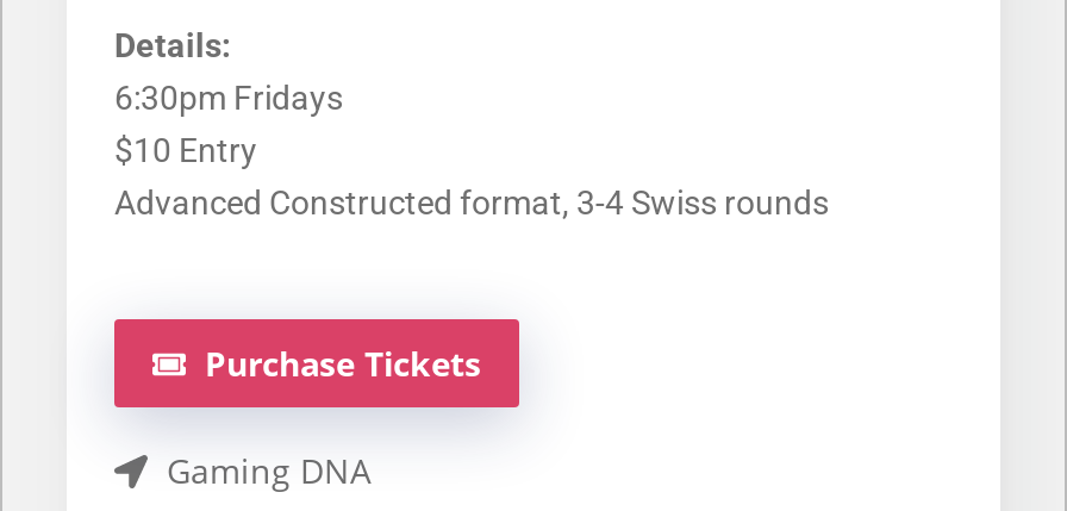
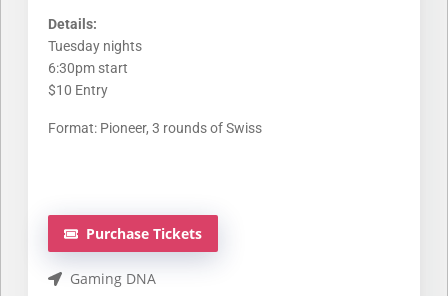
- 6:30pm Fridays
+ Tuesday nights
+ 6:30pm start

- Advanced Constructed format, 3-4 Swiss rounds
+ Format: Pioneer, 3 rounds of Swiss
